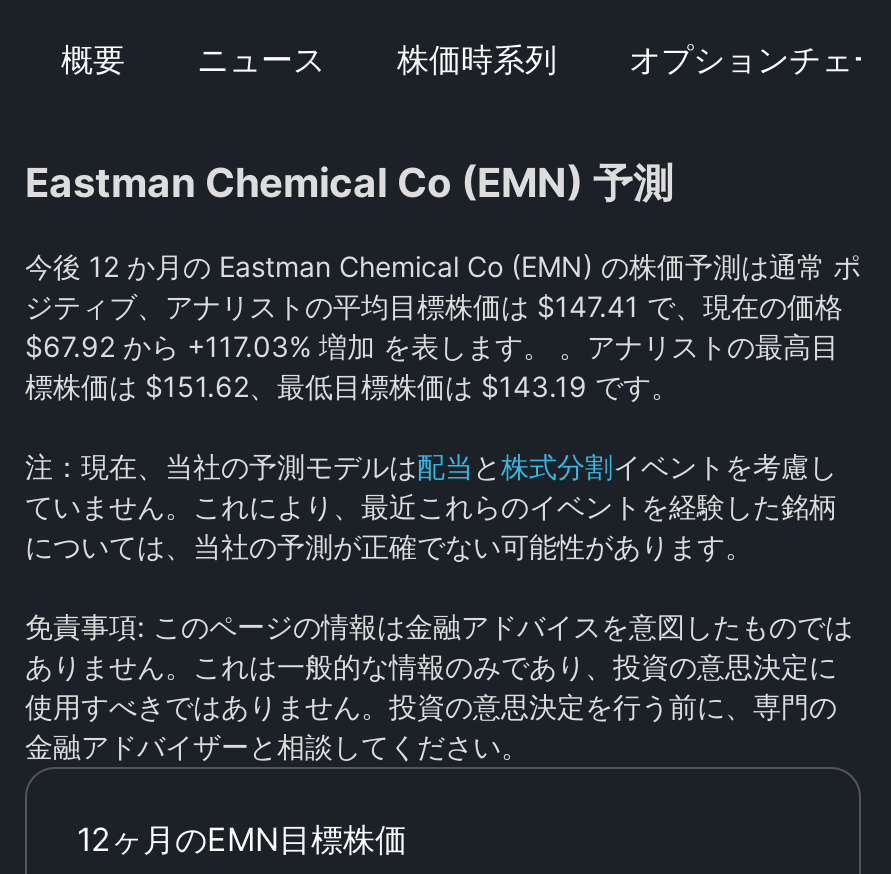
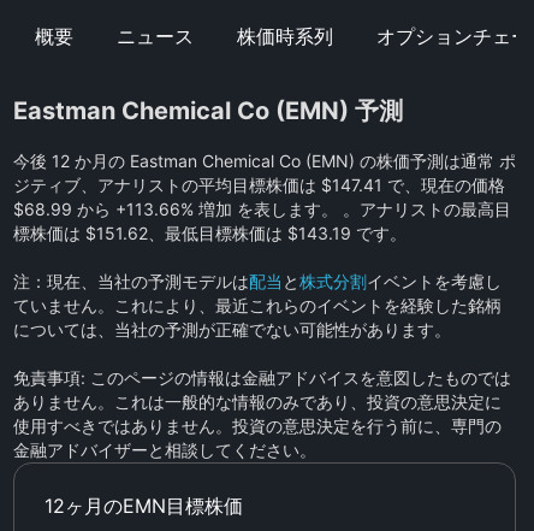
- $67.92 から +117.03% 増加 を表します。 。アナリストの最高目
+ $68.99 から +113.66% 増加 を表します。 。アナリストの最高目
